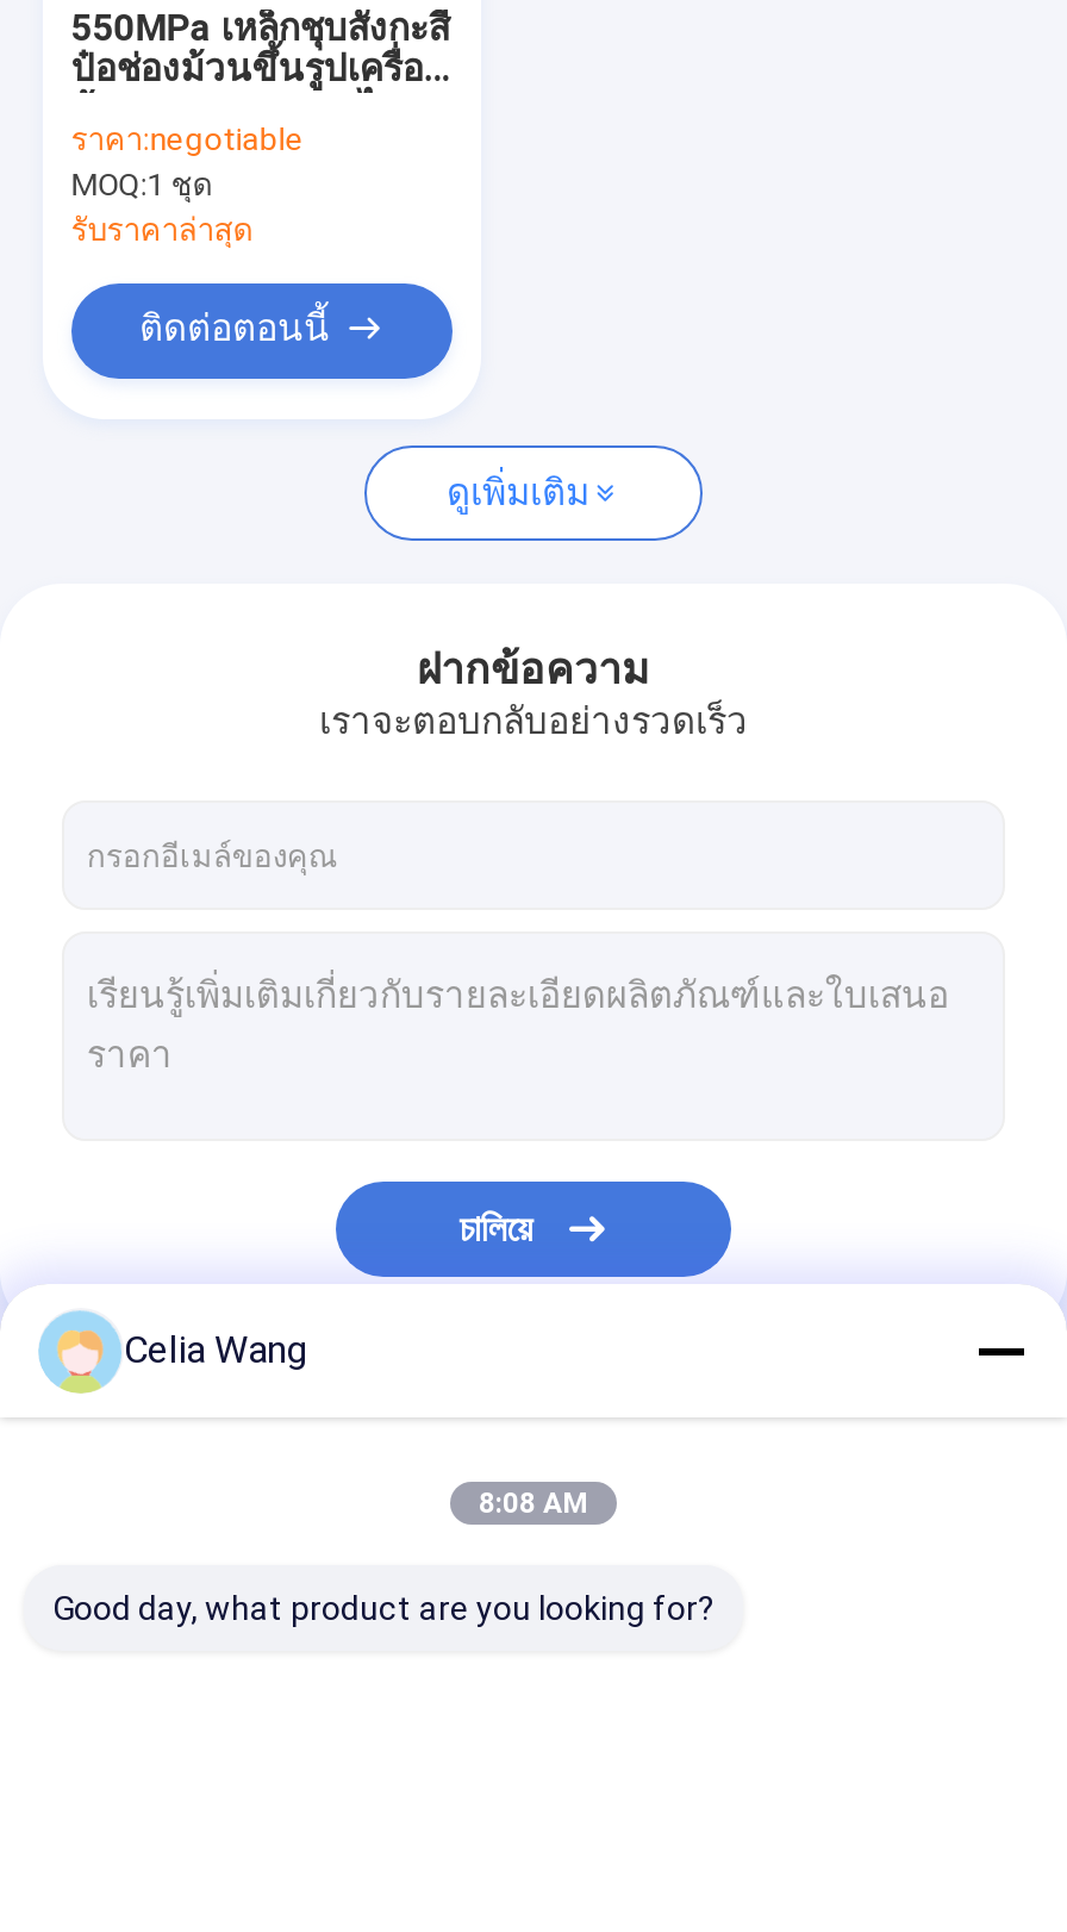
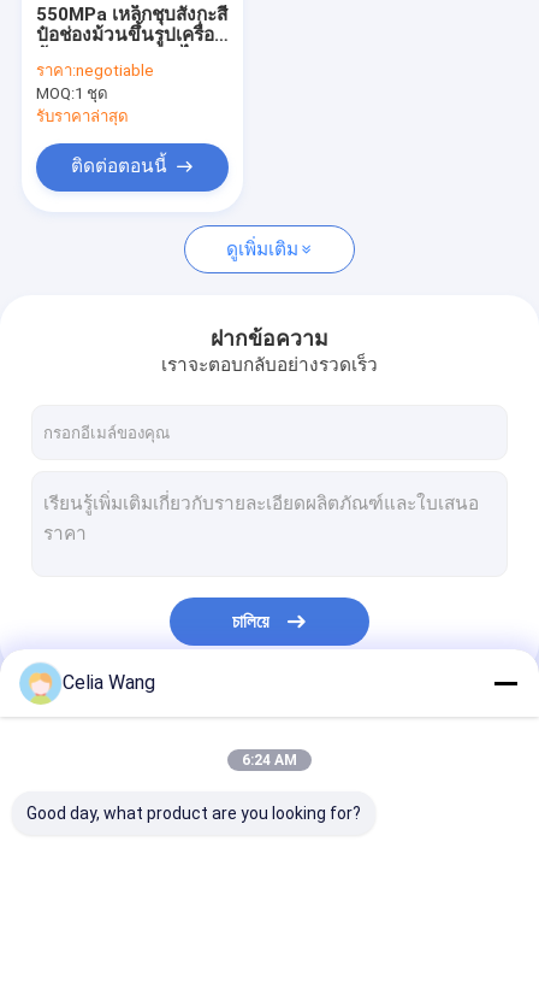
- 8:08 AM
+ 6:24 AM
